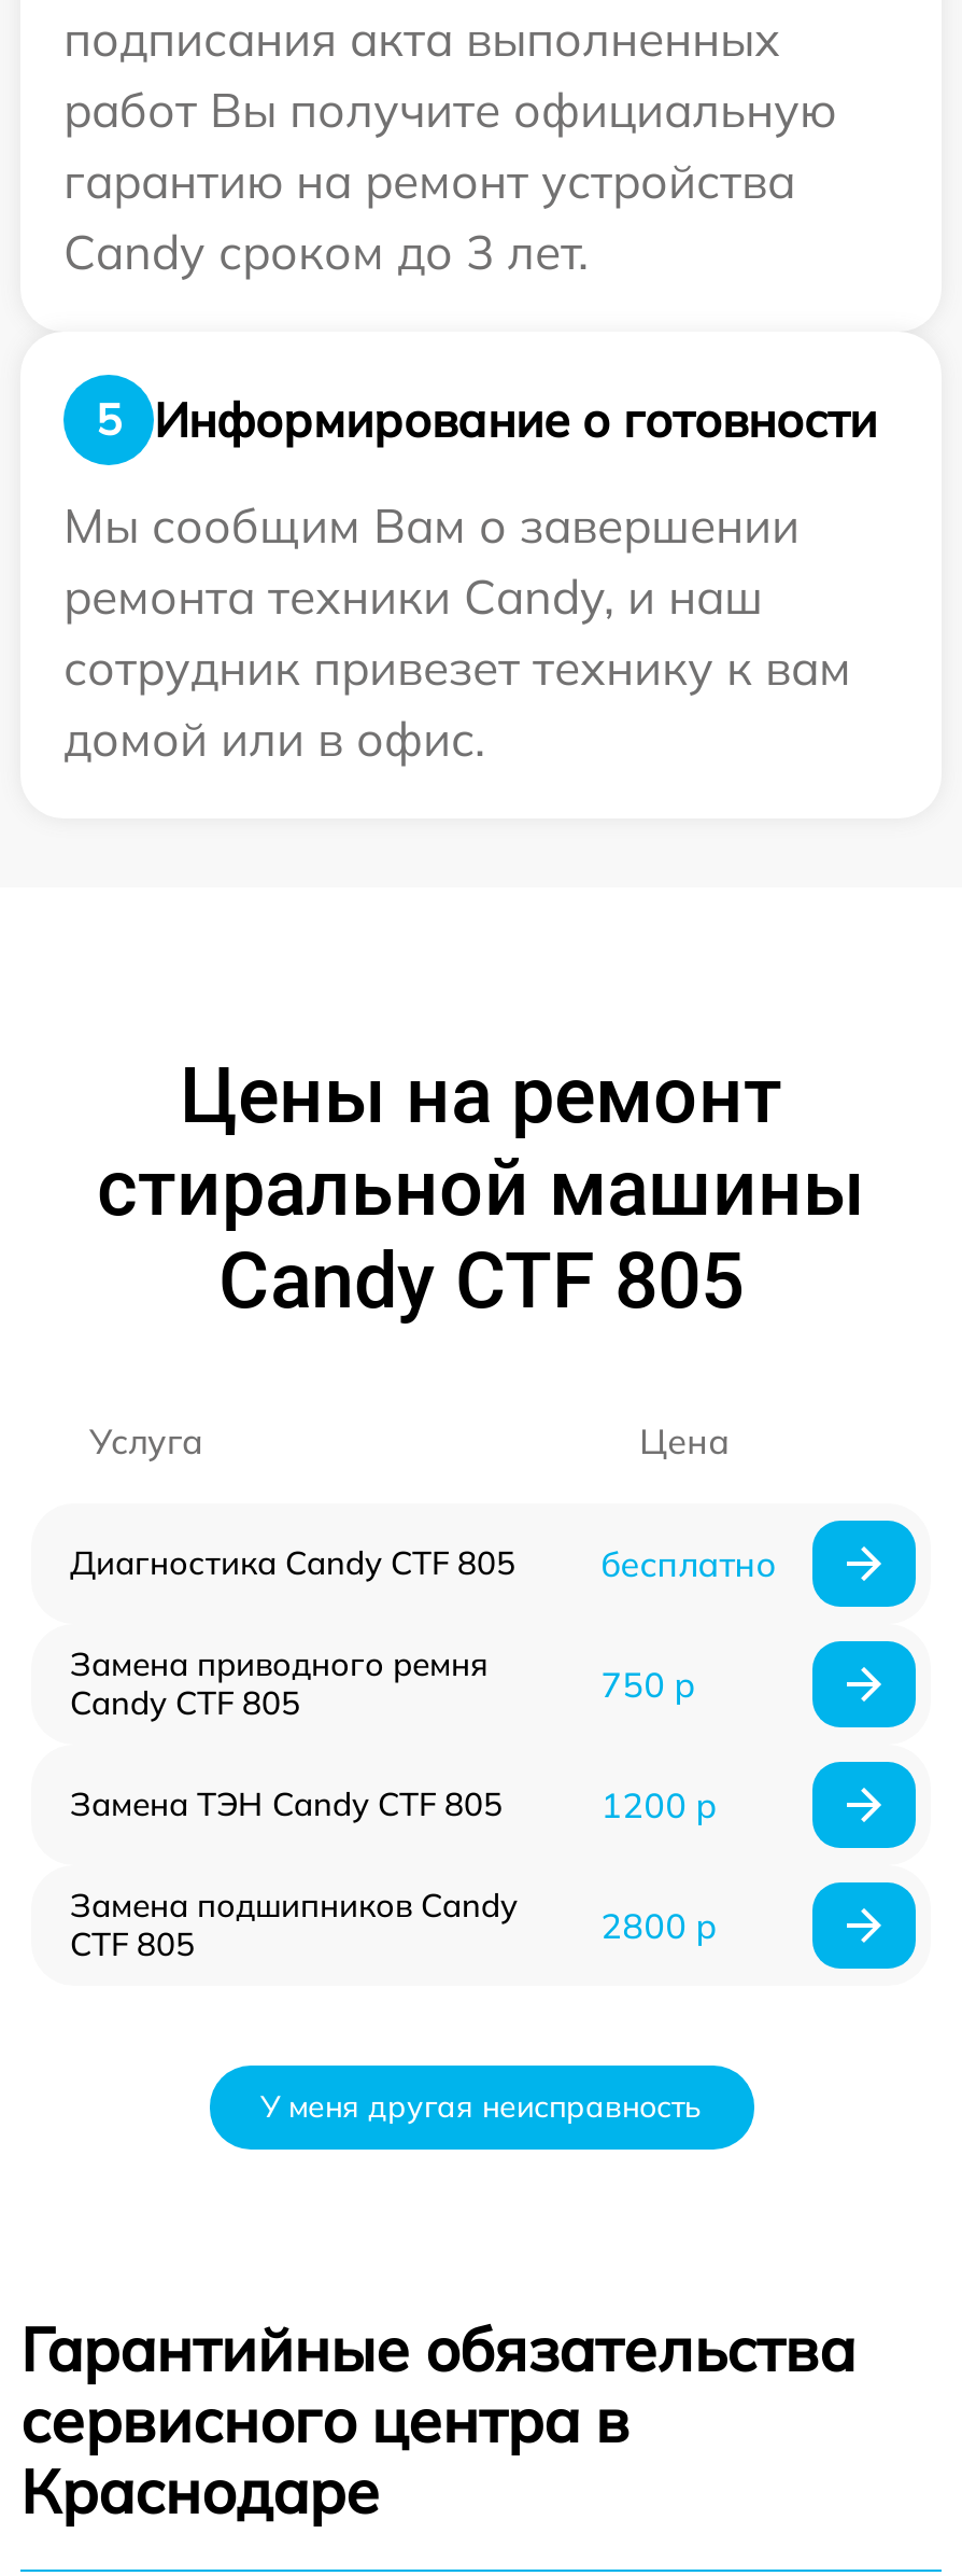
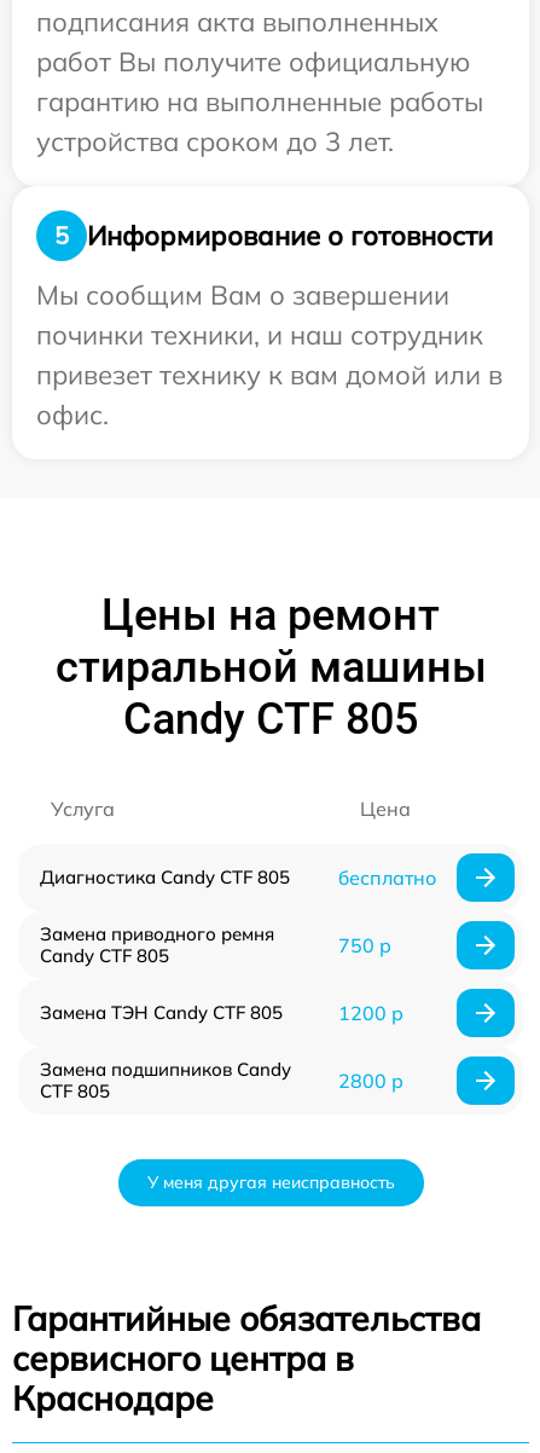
- гарантию на ремонт устройства
+ гарантию на выполненные работы

- Candy сроком до 3 лет.
+ устройства сроком до 3 лет.

- ремонта техники Candy, и наш
- сотрудник привезет технику к вам
- домой или в офис.
+ починки техники, и наш сотрудник
+ привезет технику к вам домой или в
+ офис.
